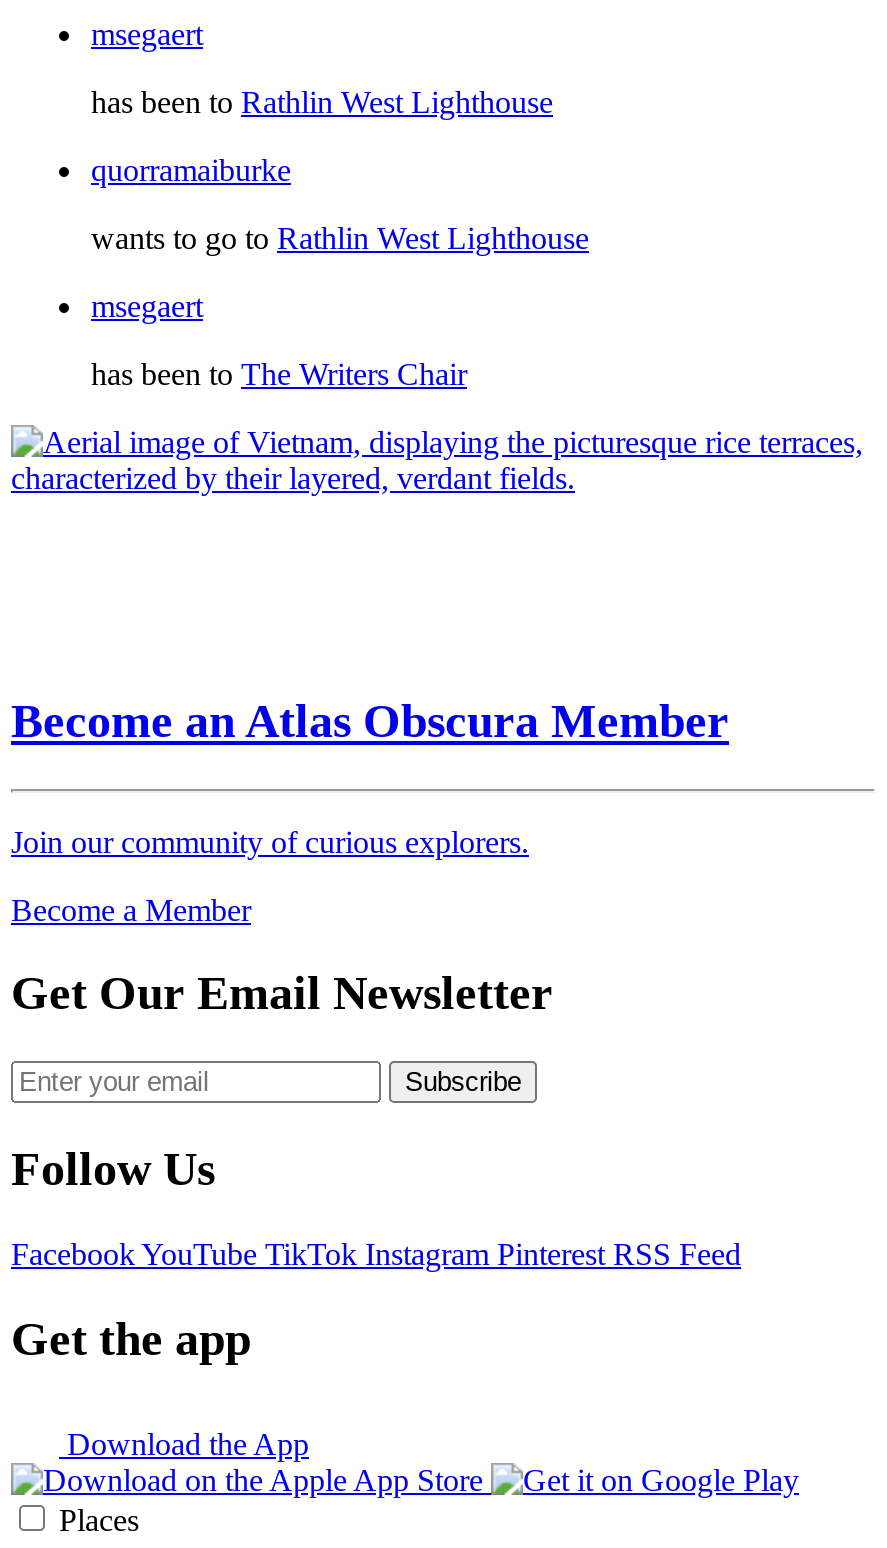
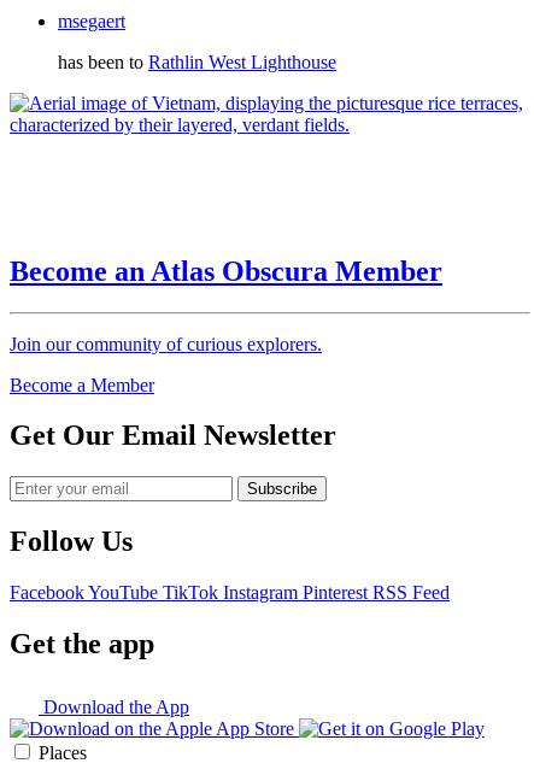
- quorramaiburke
- wants to go to Rathlin West Lighthouse
- msegaert
- has been to The Writers Chair
